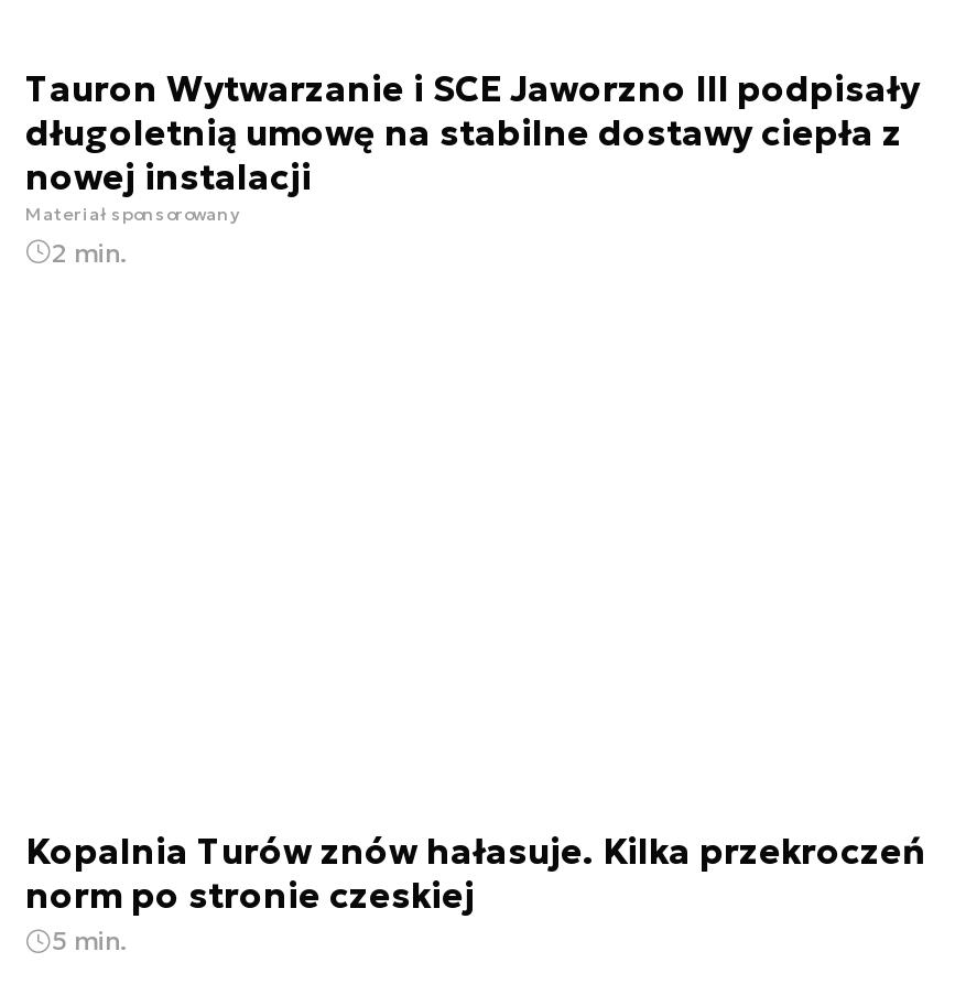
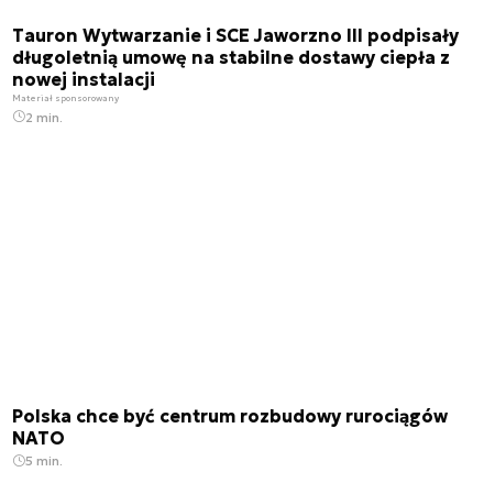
- Kopalnia Turów znów hałasuje. Kilka przekroczeń
- norm po stronie czeskiej
+ Polska chce być centrum rozbudowy rurociągów
+ NATO
